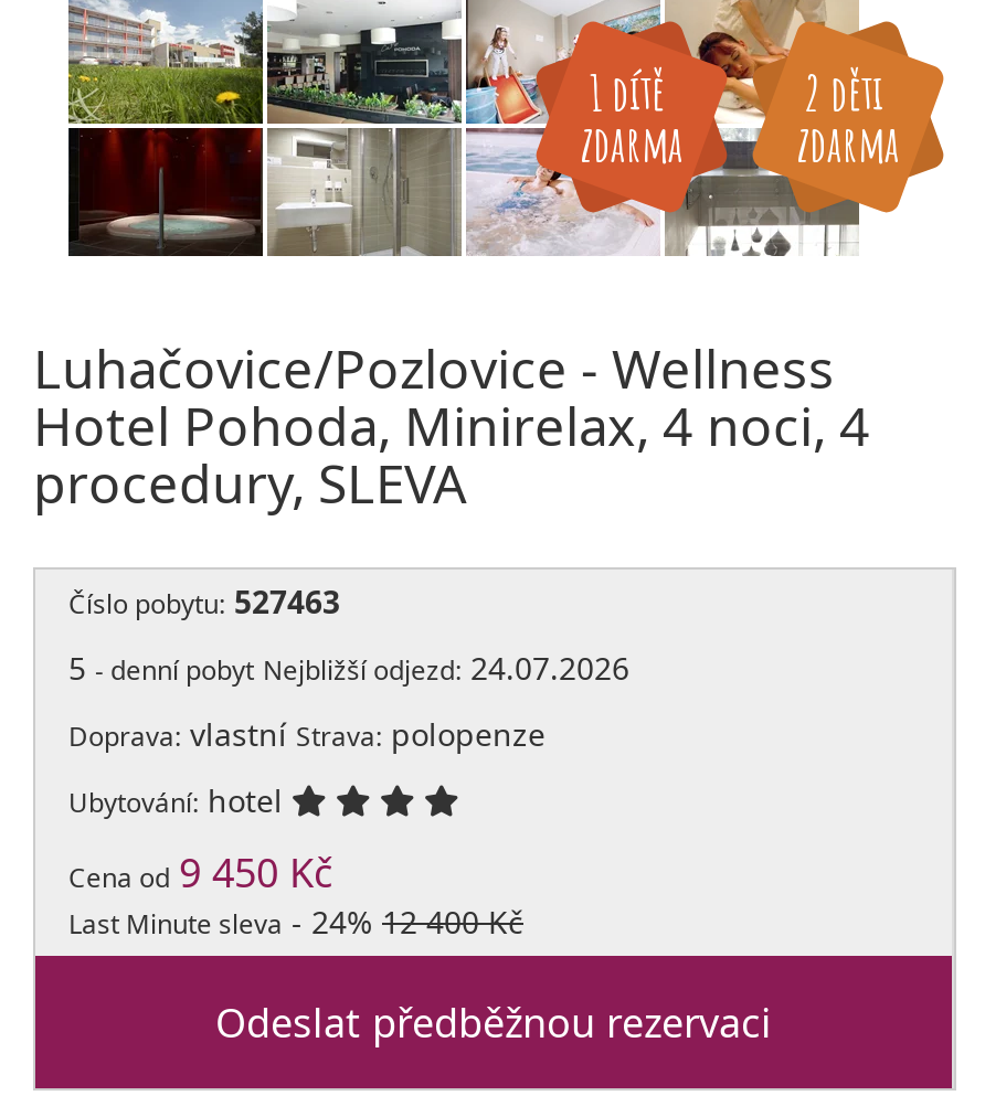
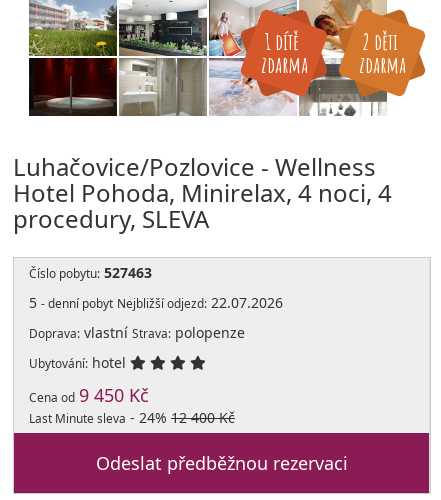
- 5 - denní pobyt Nejbližší odjezd: 24.07.2026
+ 5 - denní pobyt Nejbližší odjezd: 22.07.2026
